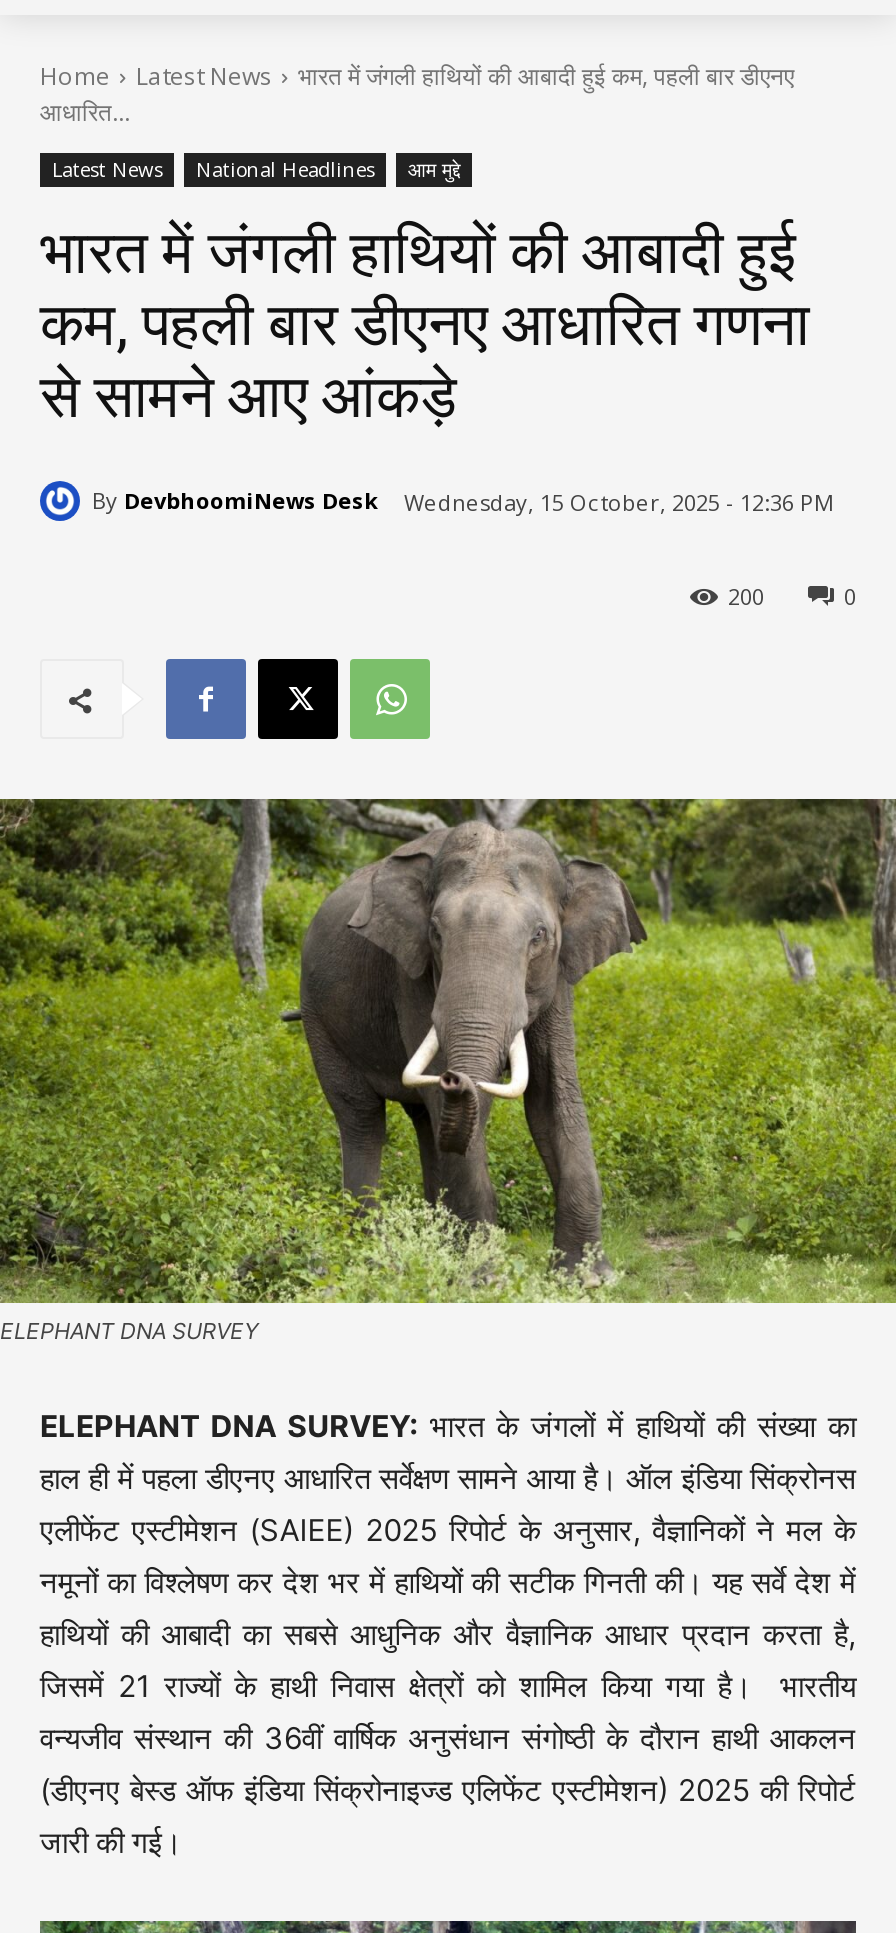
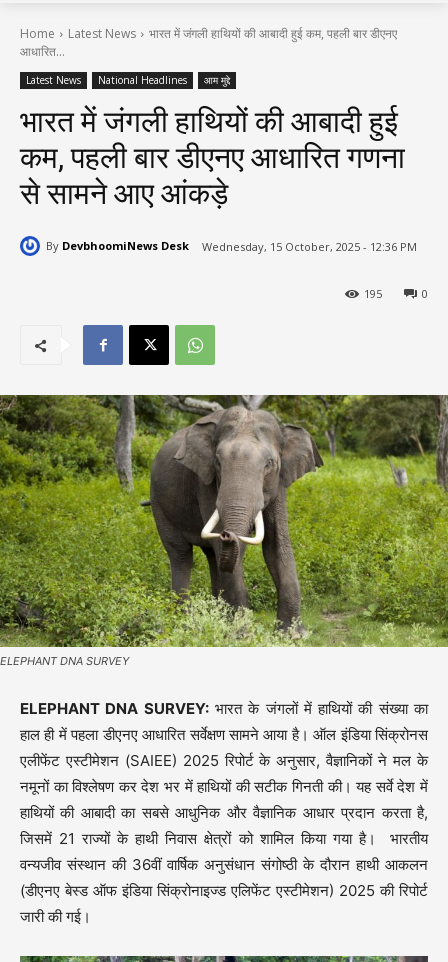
- 200
+ 195
